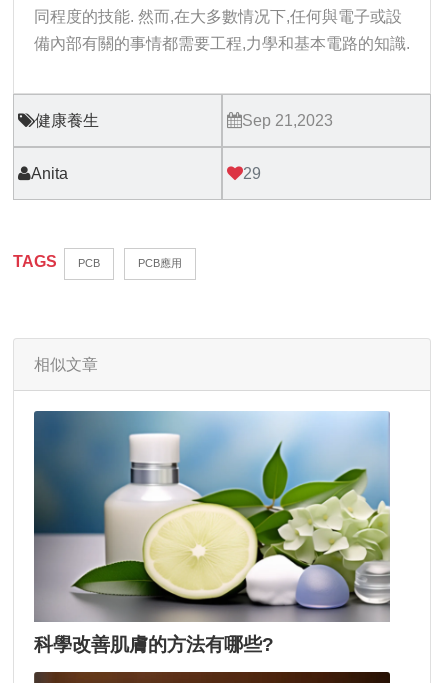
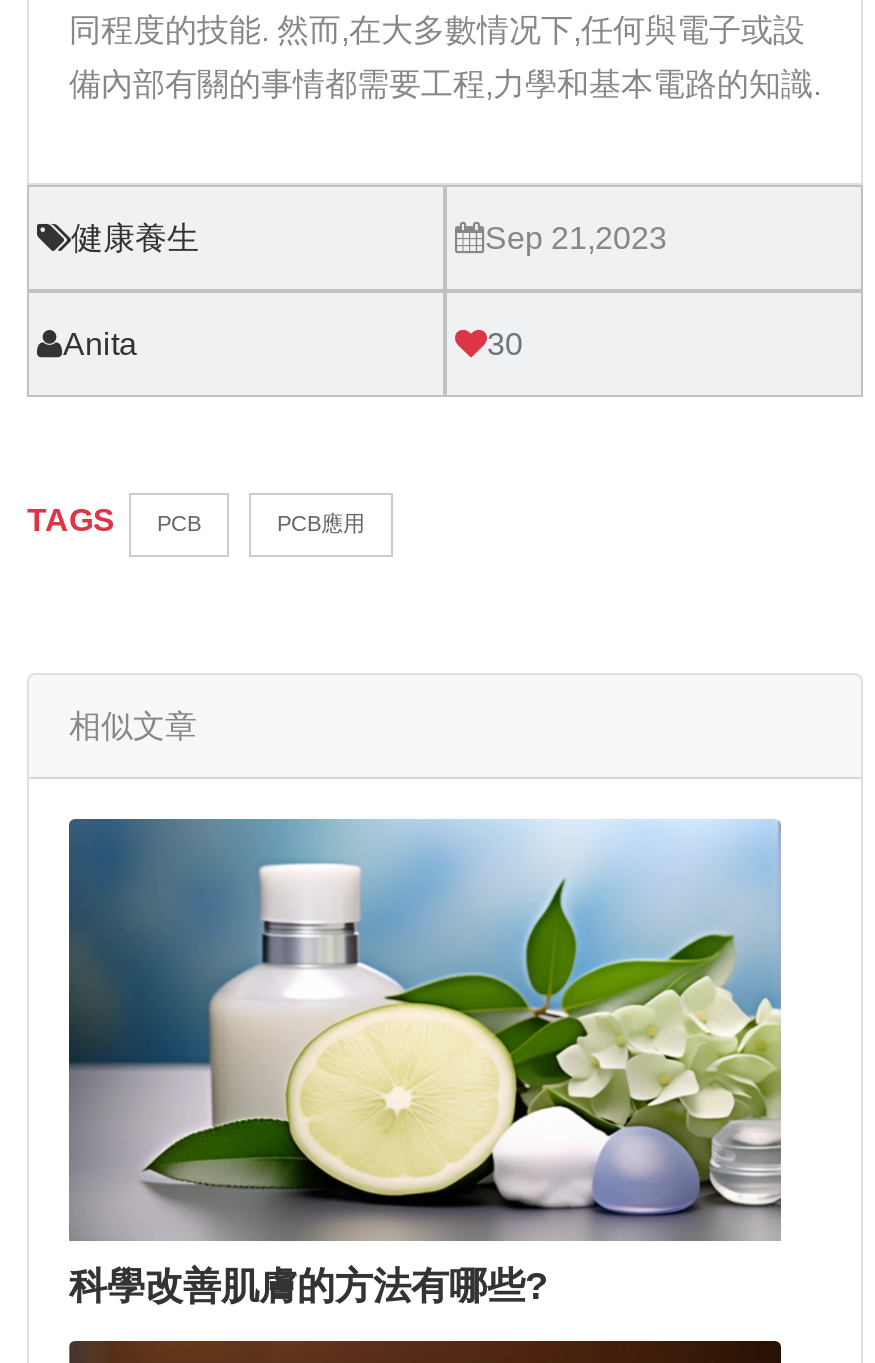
- 29
+ 30
